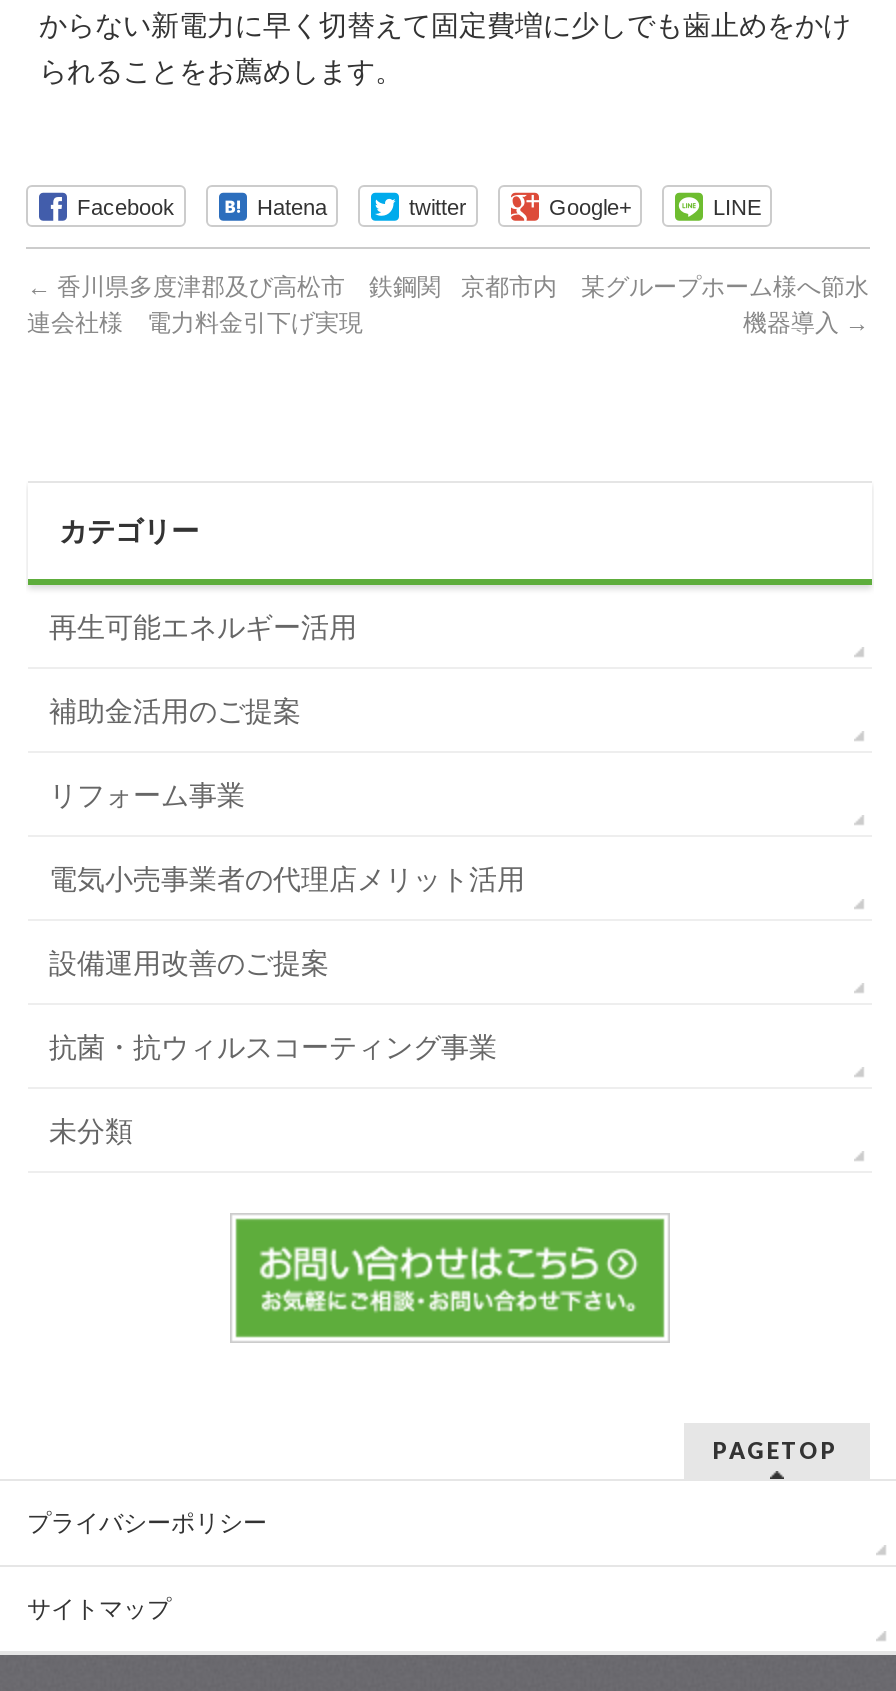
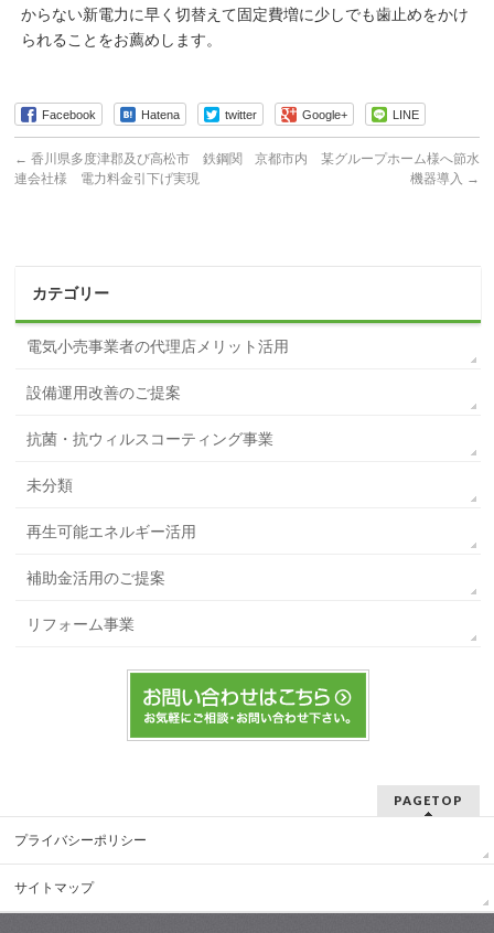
moved down: 再生可能エネルギー活用 | 補助金活用のご提案 | リフォーム事業

moved up: 電気小売事業者の代理店メリット活用 | 設備運用改善のご提案 | 抗菌・抗ウィルスコーティング事業 | 未分類
